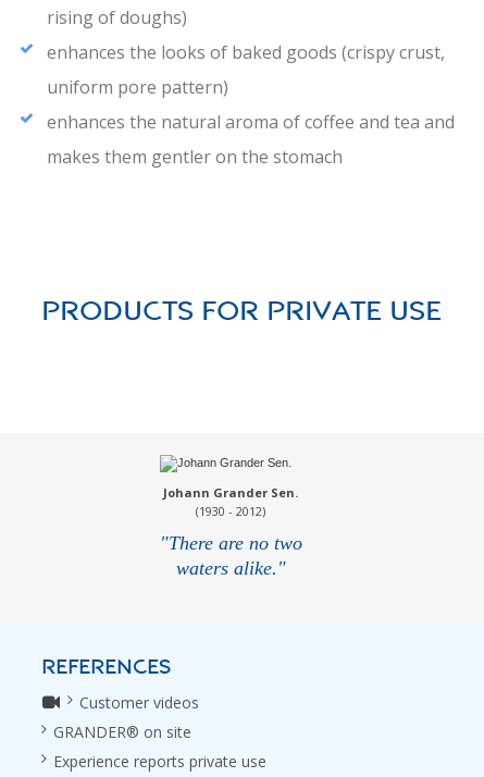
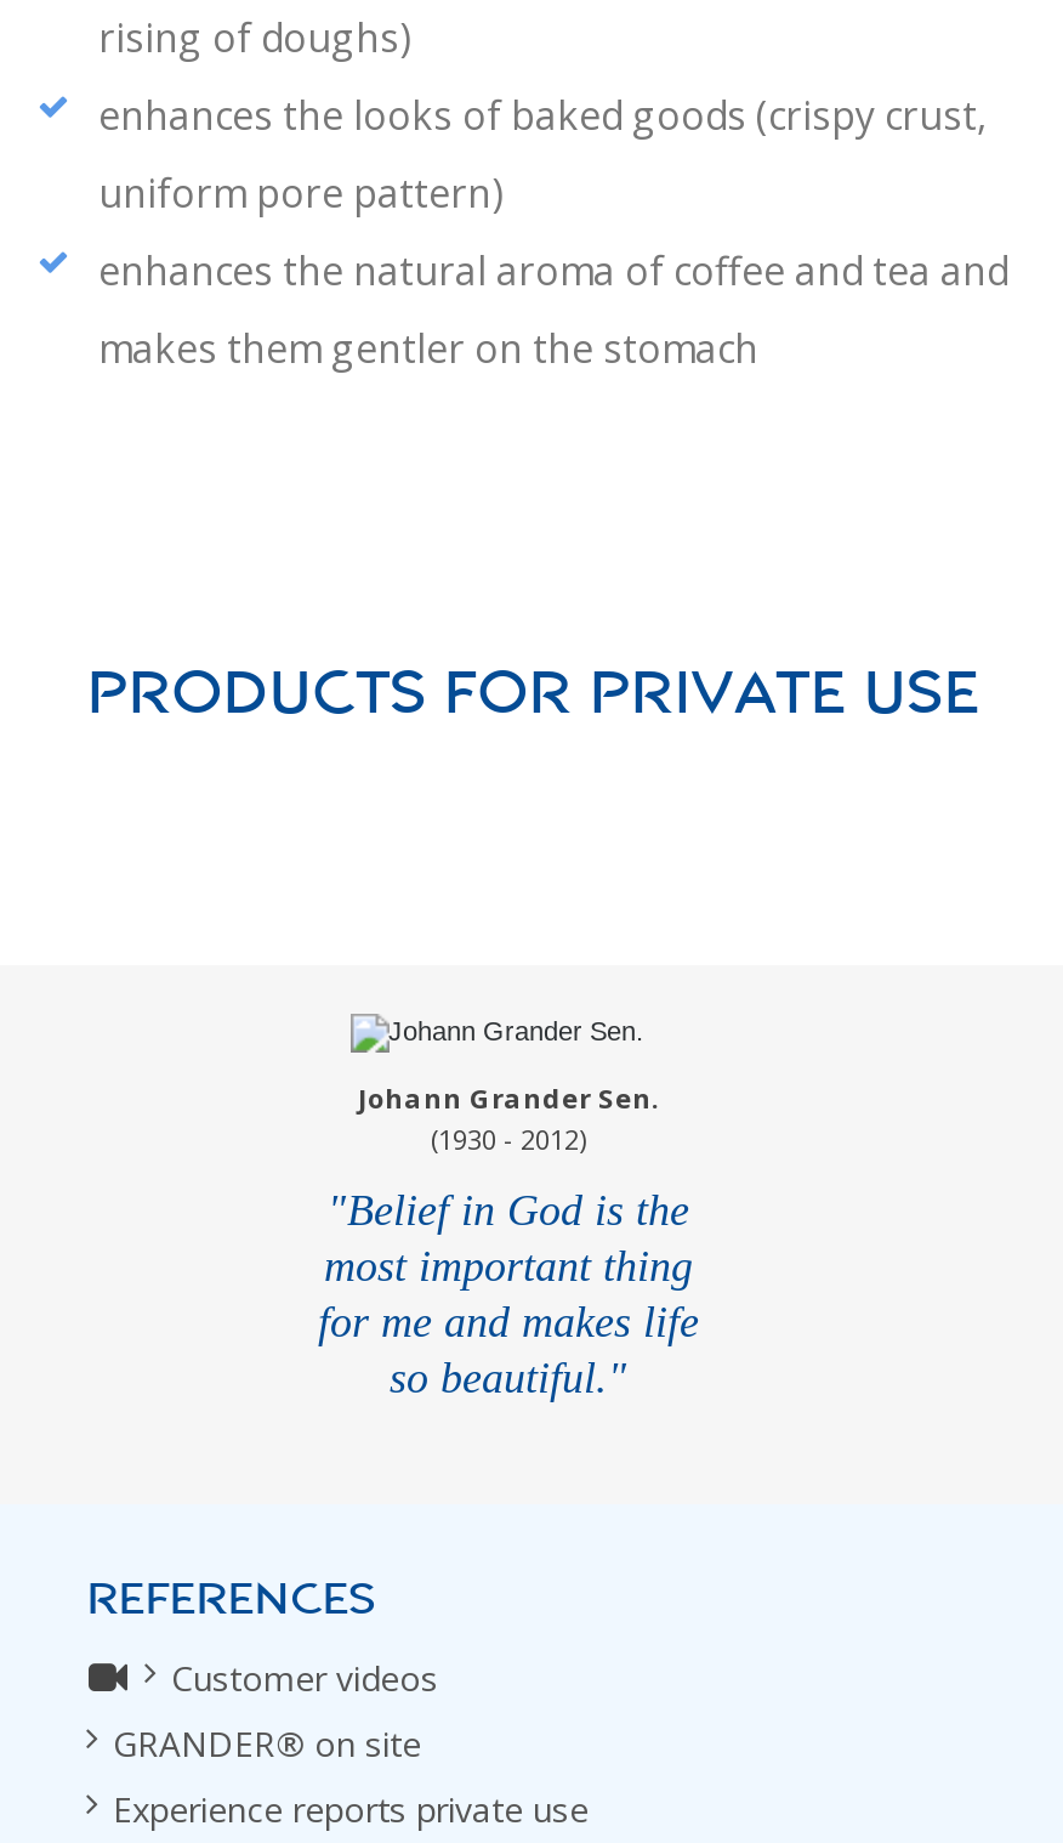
- "There are no two
- waters alike."
+ "Belief in God is the
+ most important thing
+ for me and makes life
+ so beautiful."
